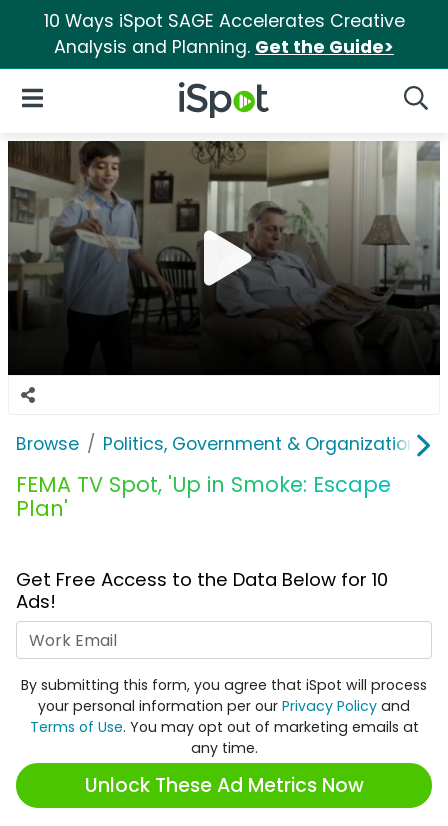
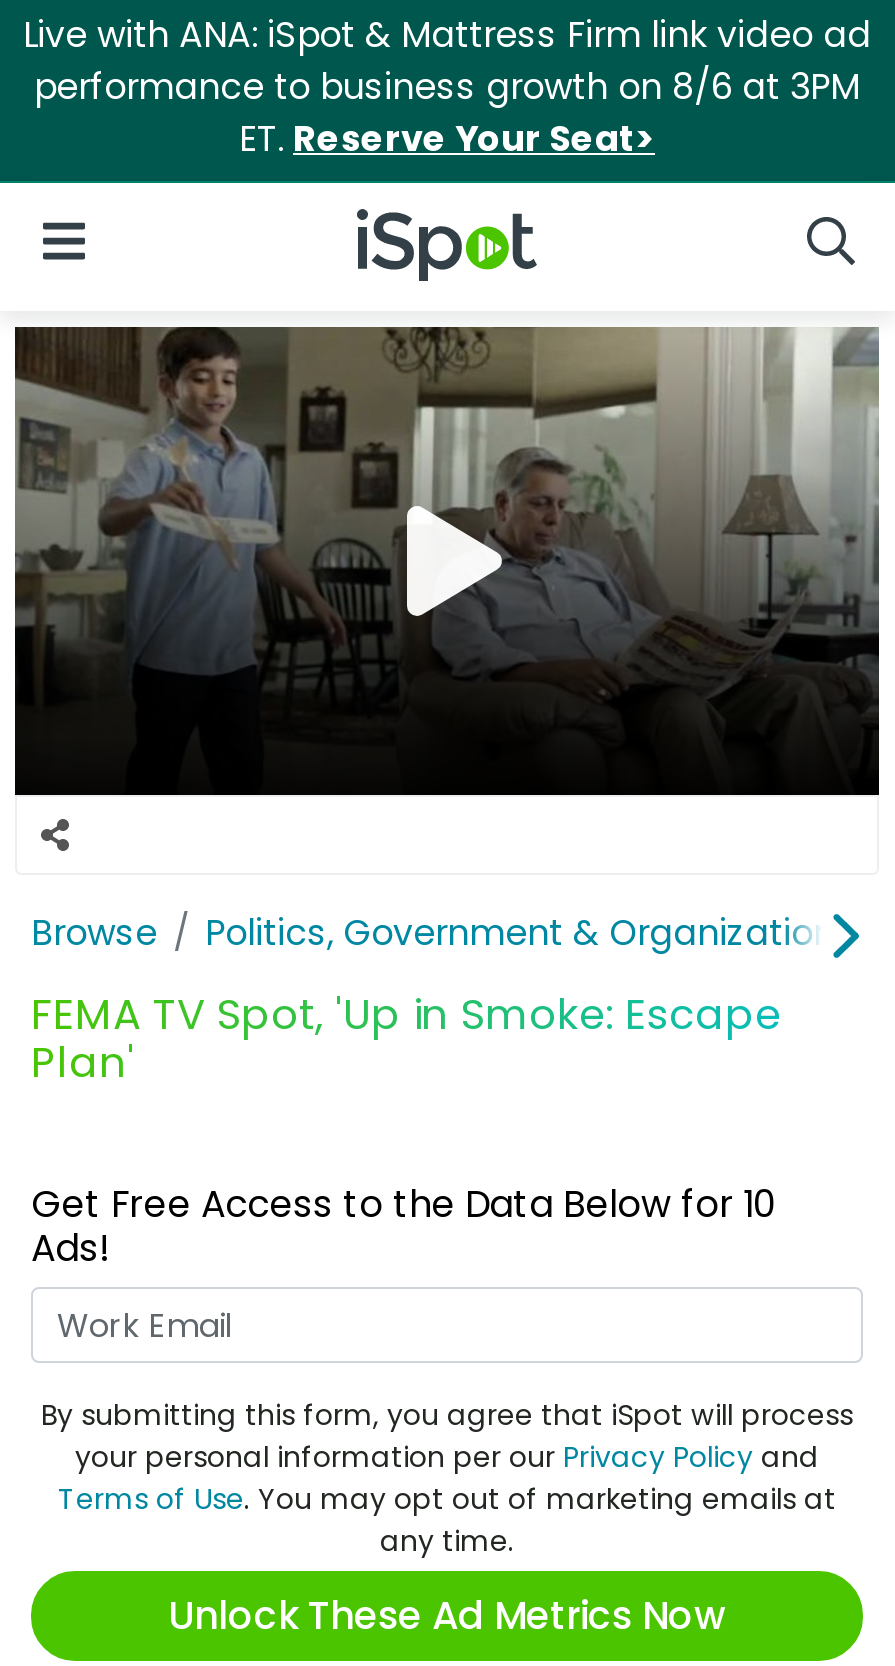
- 10 Ways iSpot SAGE Accelerates Creative
- Analysis and Planning. Get the Guide>
+ Live with ANA: iSpot & Mattress Firm link video ad
+ performance to business growth on 8/6 at 3PM
+ ET. Reserve Your Seat>
